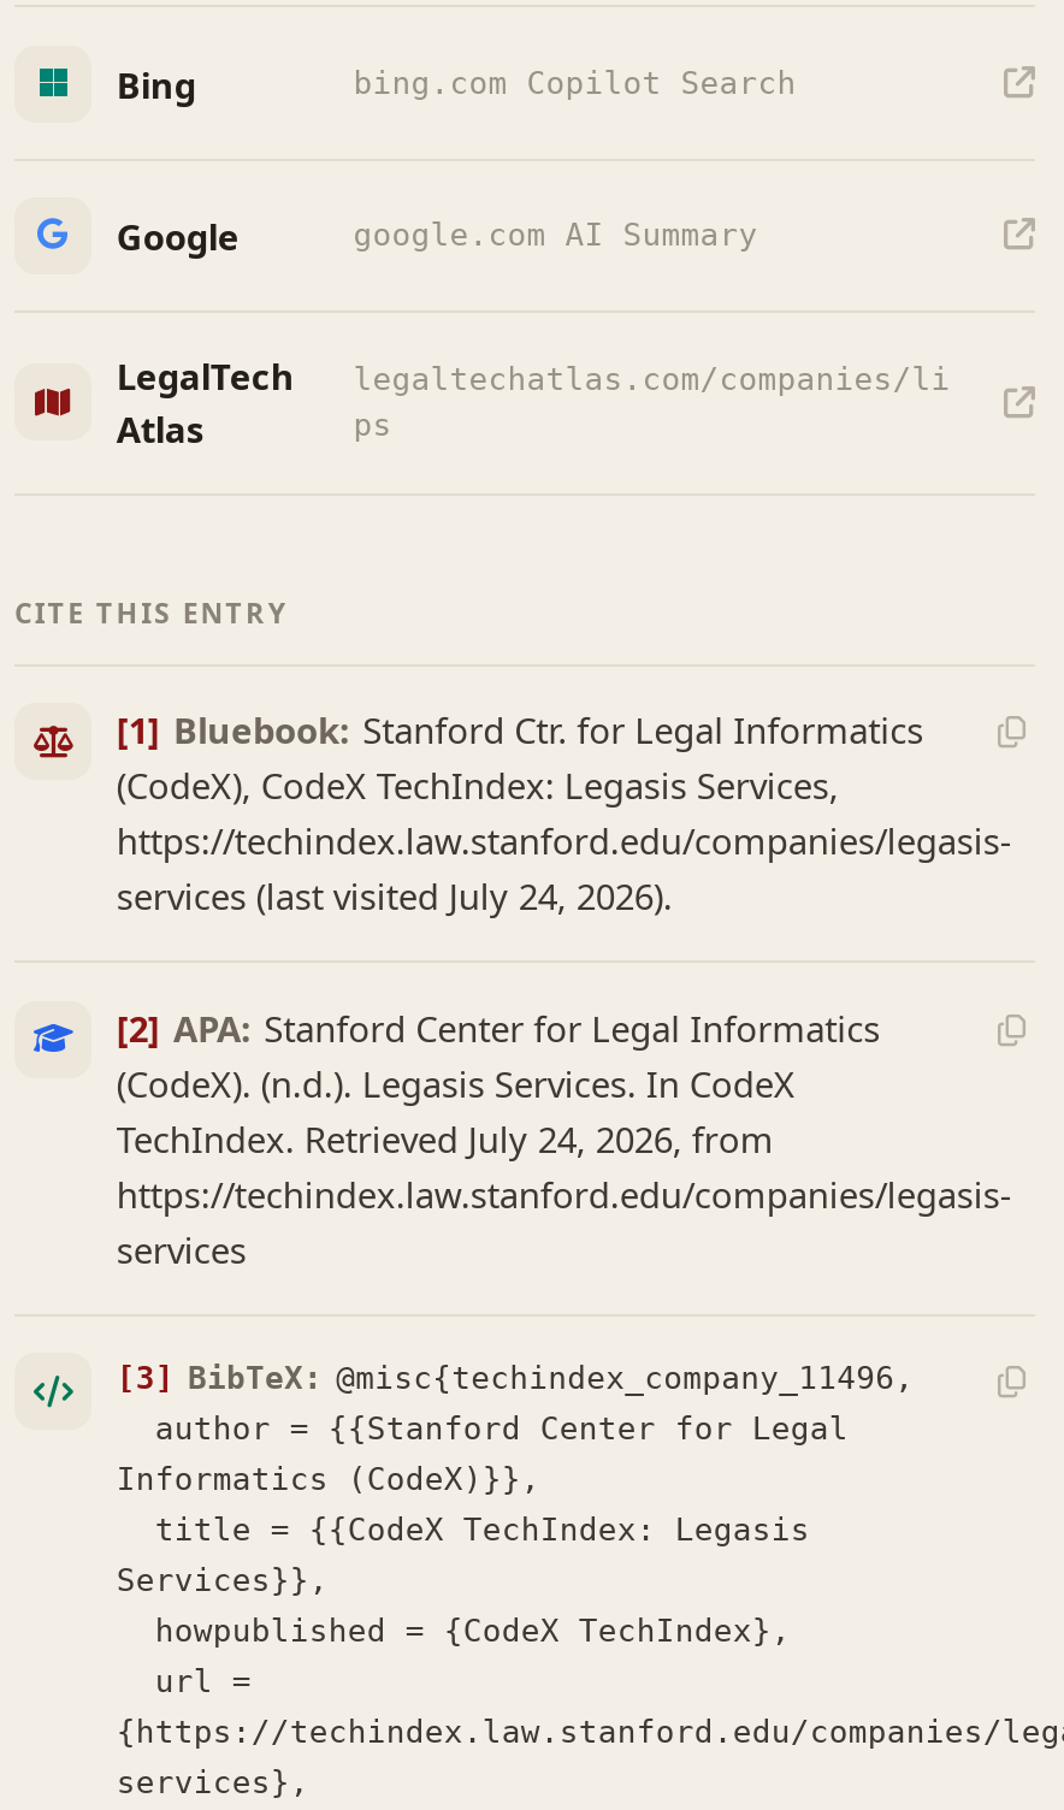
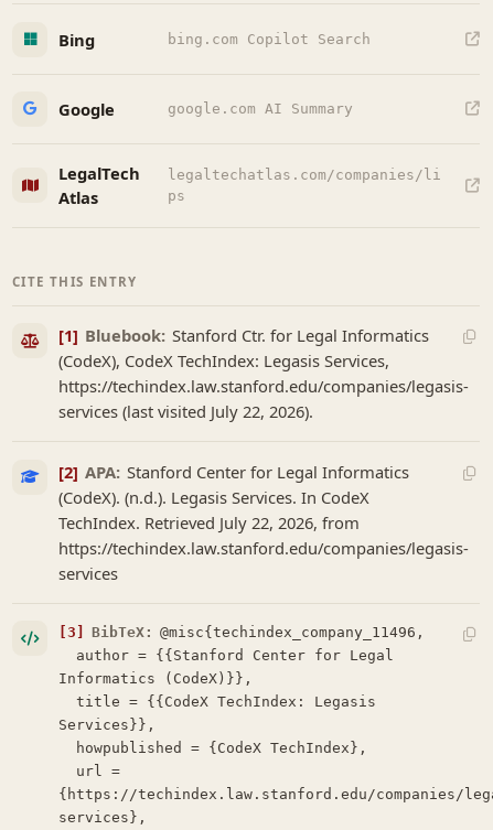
- services (last visited July 24, 2026).
+ services (last visited July 22, 2026).

- TechIndex. Retrieved July 24, 2026, from
+ TechIndex. Retrieved July 22, 2026, from
